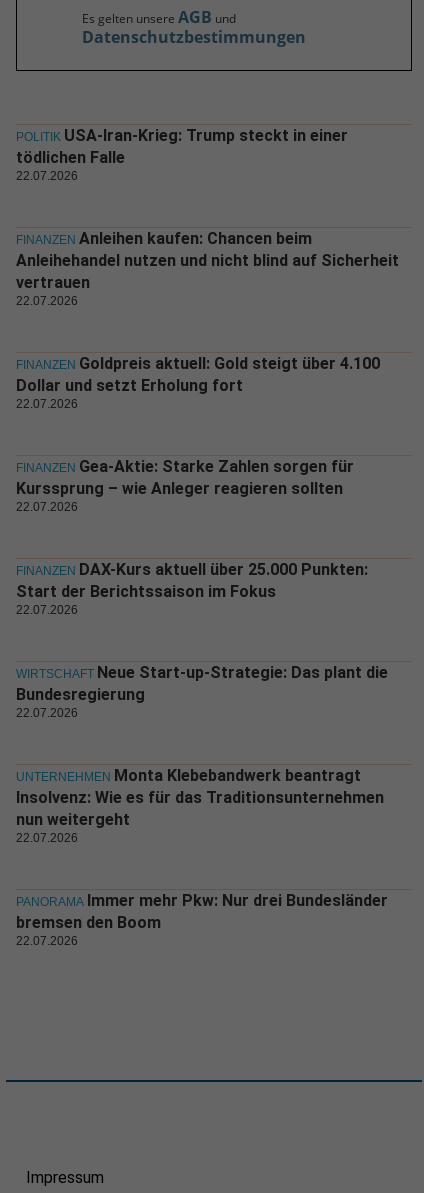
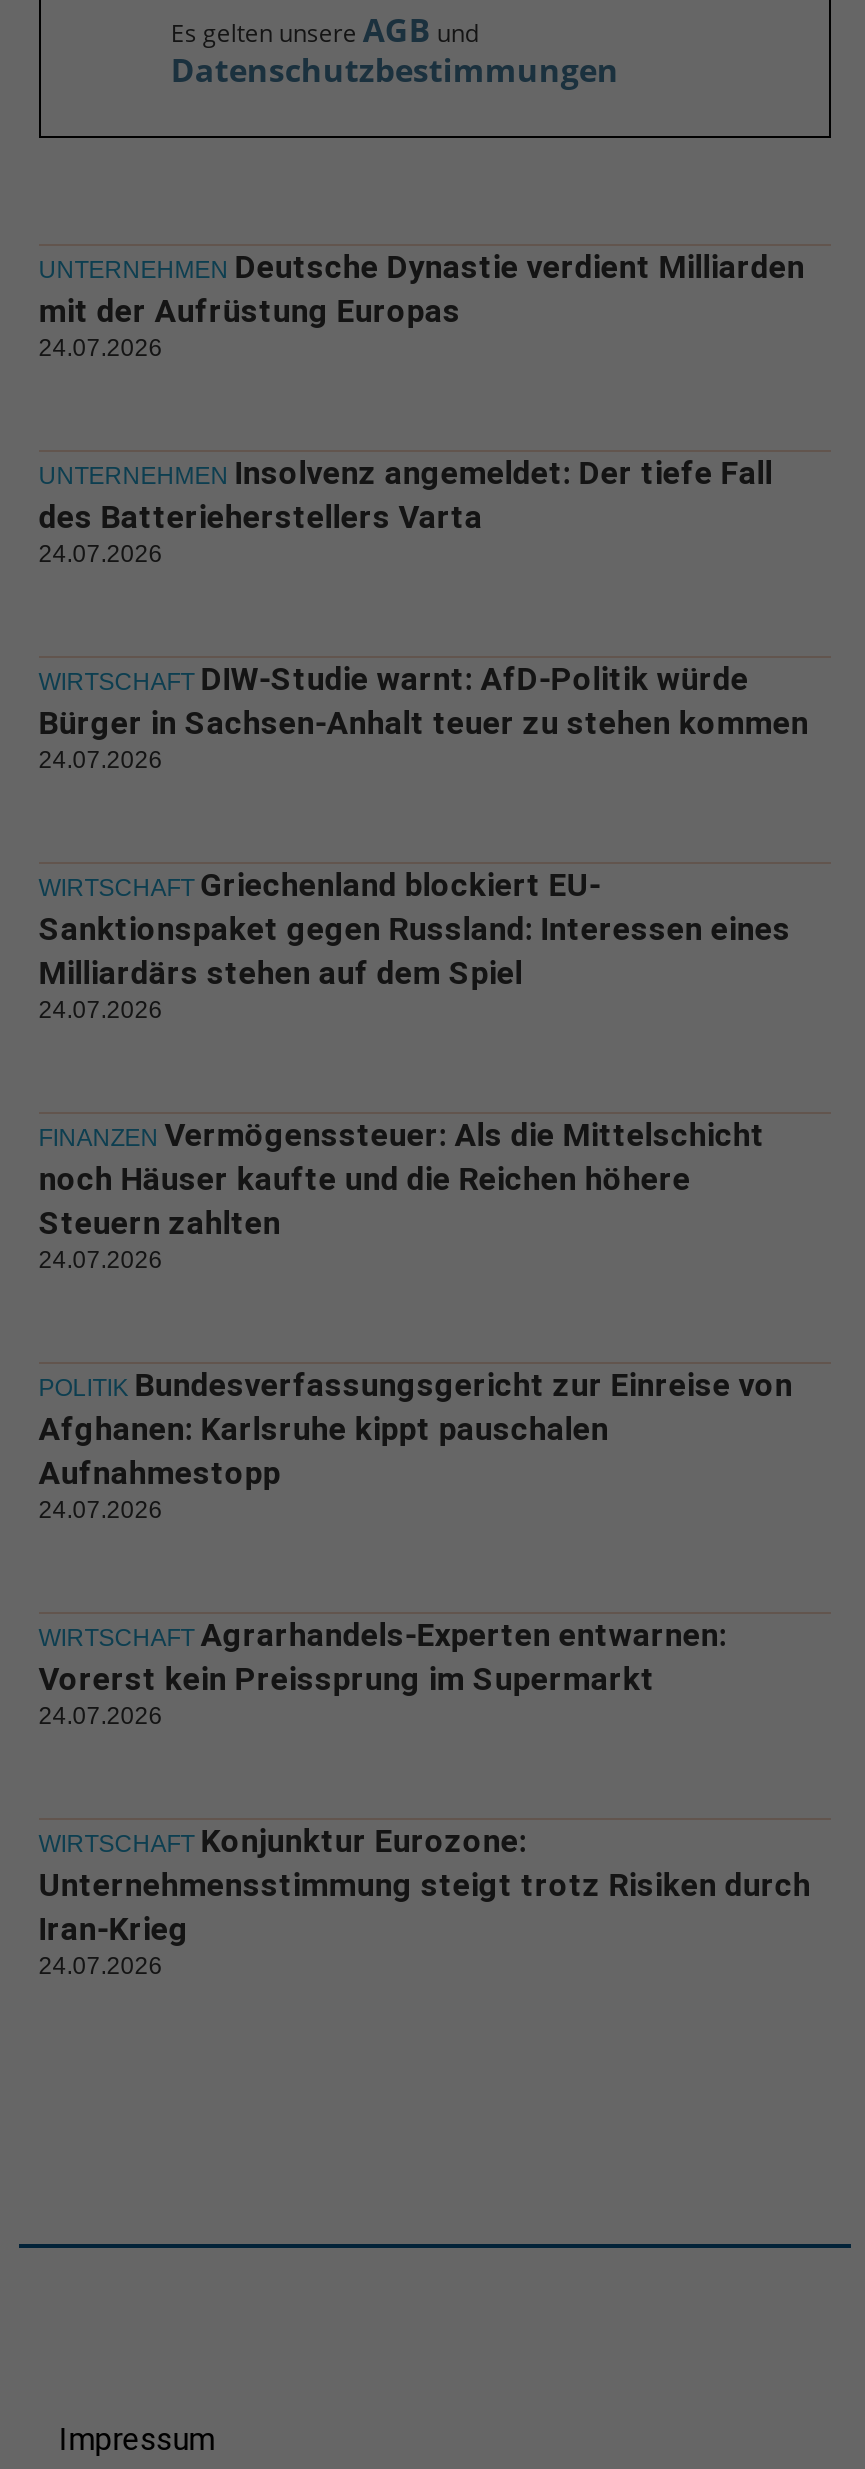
- POLITIK USA-Iran-Krieg: Trump steckt in einer
- tödlichen Falle
- 22.07.2026
+ UNTERNEHMEN Deutsche Dynastie verdient Milliarden
+ mit der Aufrüstung Europas
+ 24.07.2026

- FINANZEN Anleihen kaufen: Chancen beim
- Anleihehandel nutzen und nicht blind auf Sicherheit
- vertrauen
- 22.07.2026
+ UNTERNEHMEN Insolvenz angemeldet: Der tiefe Fall
+ des Batterieherstellers Varta
+ 24.07.2026

- FINANZEN Goldpreis aktuell: Gold steigt über 4.100
- Dollar und setzt Erholung fort
- 22.07.2026
+ WIRTSCHAFT DIW-Studie warnt: AfD-Politik würde
+ Bürger in Sachsen-Anhalt teuer zu stehen kommen
+ 24.07.2026

- FINANZEN Gea-Aktie: Starke Zahlen sorgen für
- Kurssprung – wie Anleger reagieren sollten
- 22.07.2026
+ WIRTSCHAFT Griechenland blockiert EU-
+ Sanktionspaket gegen Russland: Interessen eines
+ Milliardärs stehen auf dem Spiel
+ 24.07.2026

- FINANZEN DAX-Kurs aktuell über 25.000 Punkten:
- Start der Berichtssaison im Fokus
- 22.07.2026
+ FINANZEN Vermögenssteuer: Als die Mittelschicht
+ noch Häuser kaufte und die Reichen höhere
+ Steuern zahlten
+ 24.07.2026

- WIRTSCHAFT Neue Start-up-Strategie: Das plant die
- Bundesregierung
- 22.07.2026
+ POLITIK Bundesverfassungsgericht zur Einreise von
+ Afghanen: Karlsruhe kippt pauschalen
+ Aufnahmestopp
+ 24.07.2026

- UNTERNEHMEN Monta Klebebandwerk beantragt
- Insolvenz: Wie es für das Traditionsunternehmen
- nun weitergeht
- 22.07.2026
+ WIRTSCHAFT Agrarhandels-Experten entwarnen:
+ Vorerst kein Preissprung im Supermarkt
+ 24.07.2026

- PANORAMA Immer mehr Pkw: Nur drei Bundesländer
- bremsen den Boom
- 22.07.2026
+ WIRTSCHAFT Konjunktur Eurozone:
+ Unternehmensstimmung steigt trotz Risiken durch
+ Iran-Krieg
+ 24.07.2026
